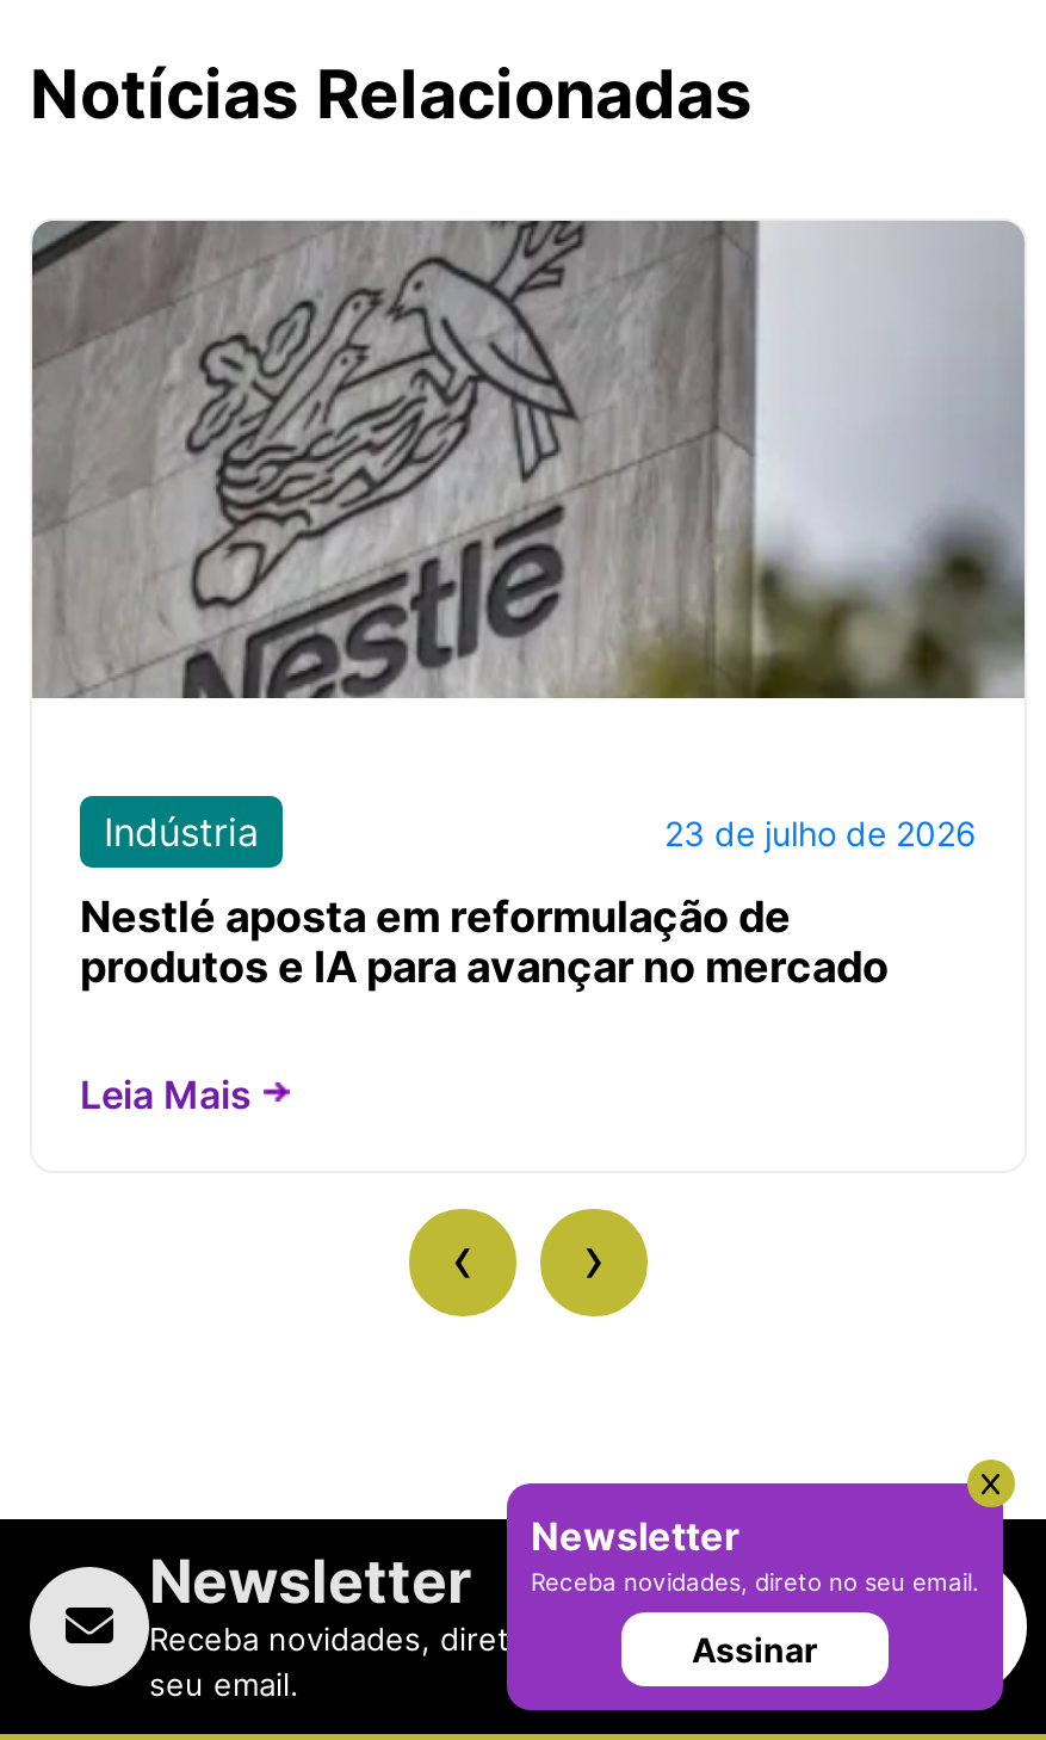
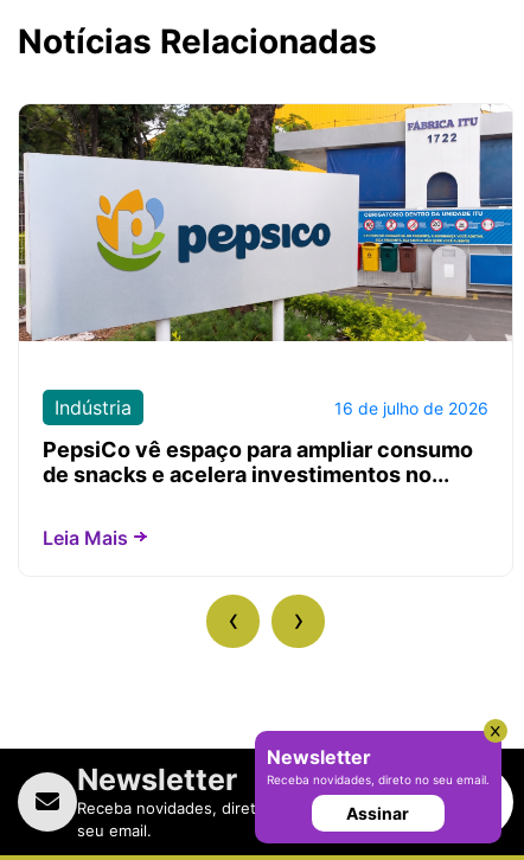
- [image]
+ [image]

- 23 de julho de 2026
+ 16 de julho de 2026

- Nestlé aposta em reformulação de
- produtos e IA para avançar no mercado
+ PepsiCo vê espaço para ampliar consumo
+ de snacks e acelera investimentos no...
